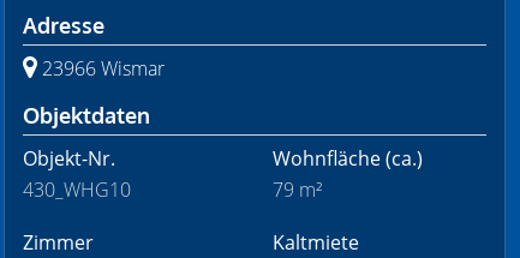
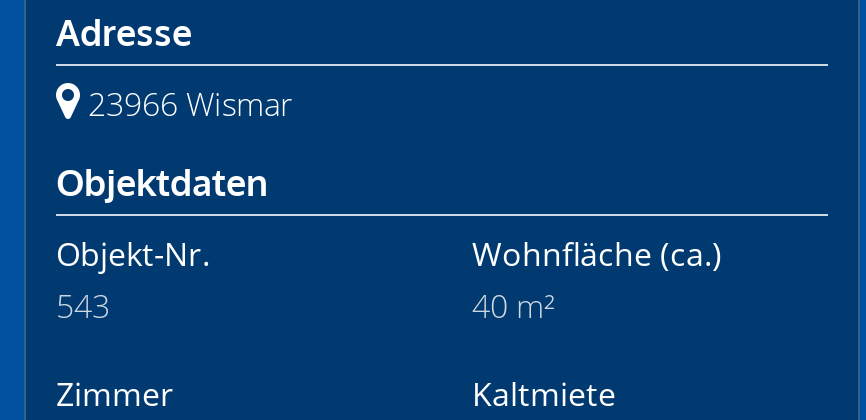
- 430_WHG10
+ 543

- 79 m²
+ 40 m²
